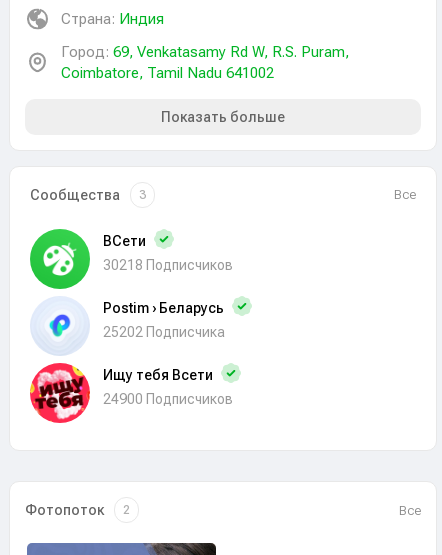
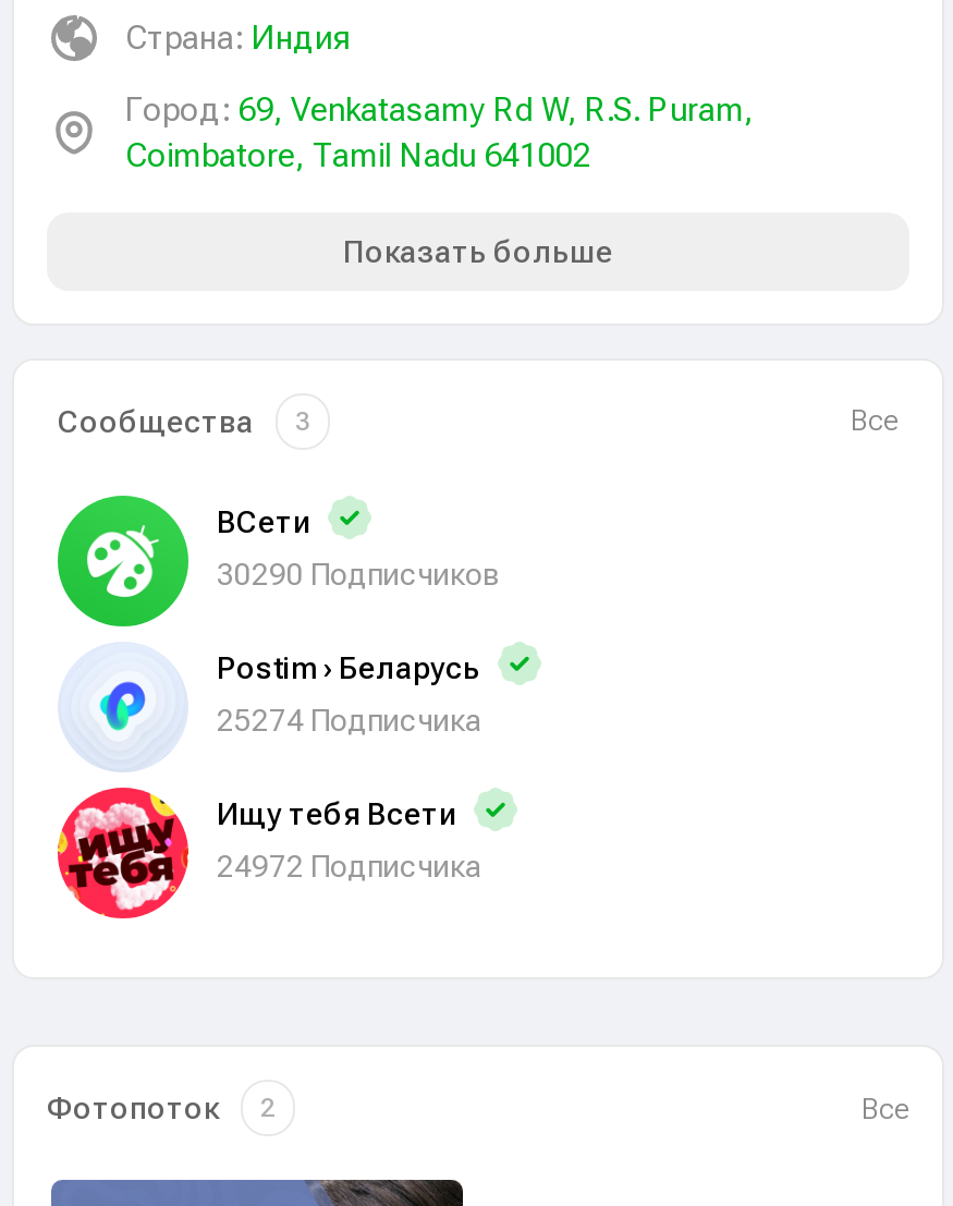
- 30218 Подписчиков
+ 30290 Подписчиков

- 25202 Подписчика
+ 25274 Подписчика

- 24900 Подписчиков
+ 24972 Подписчика
